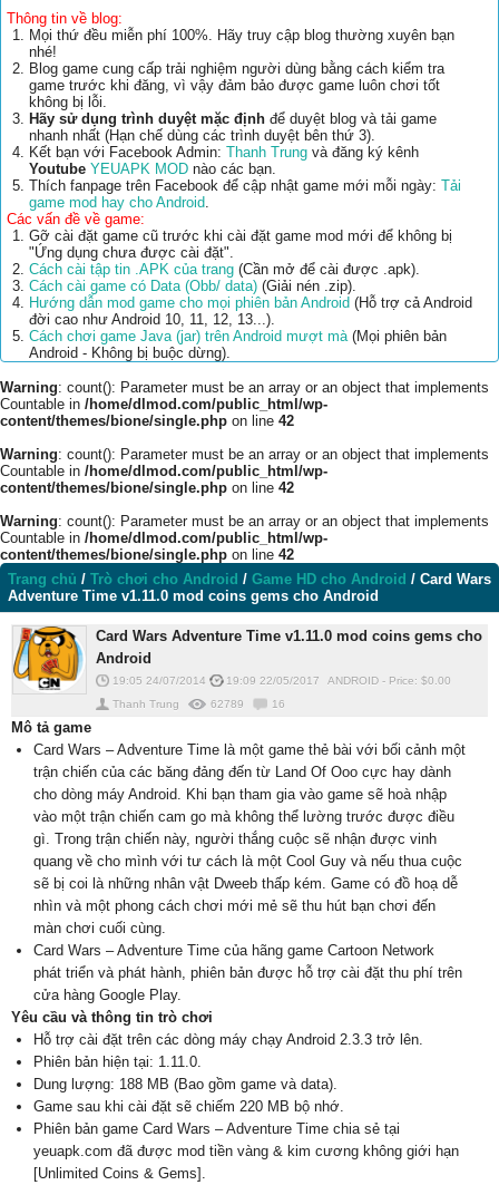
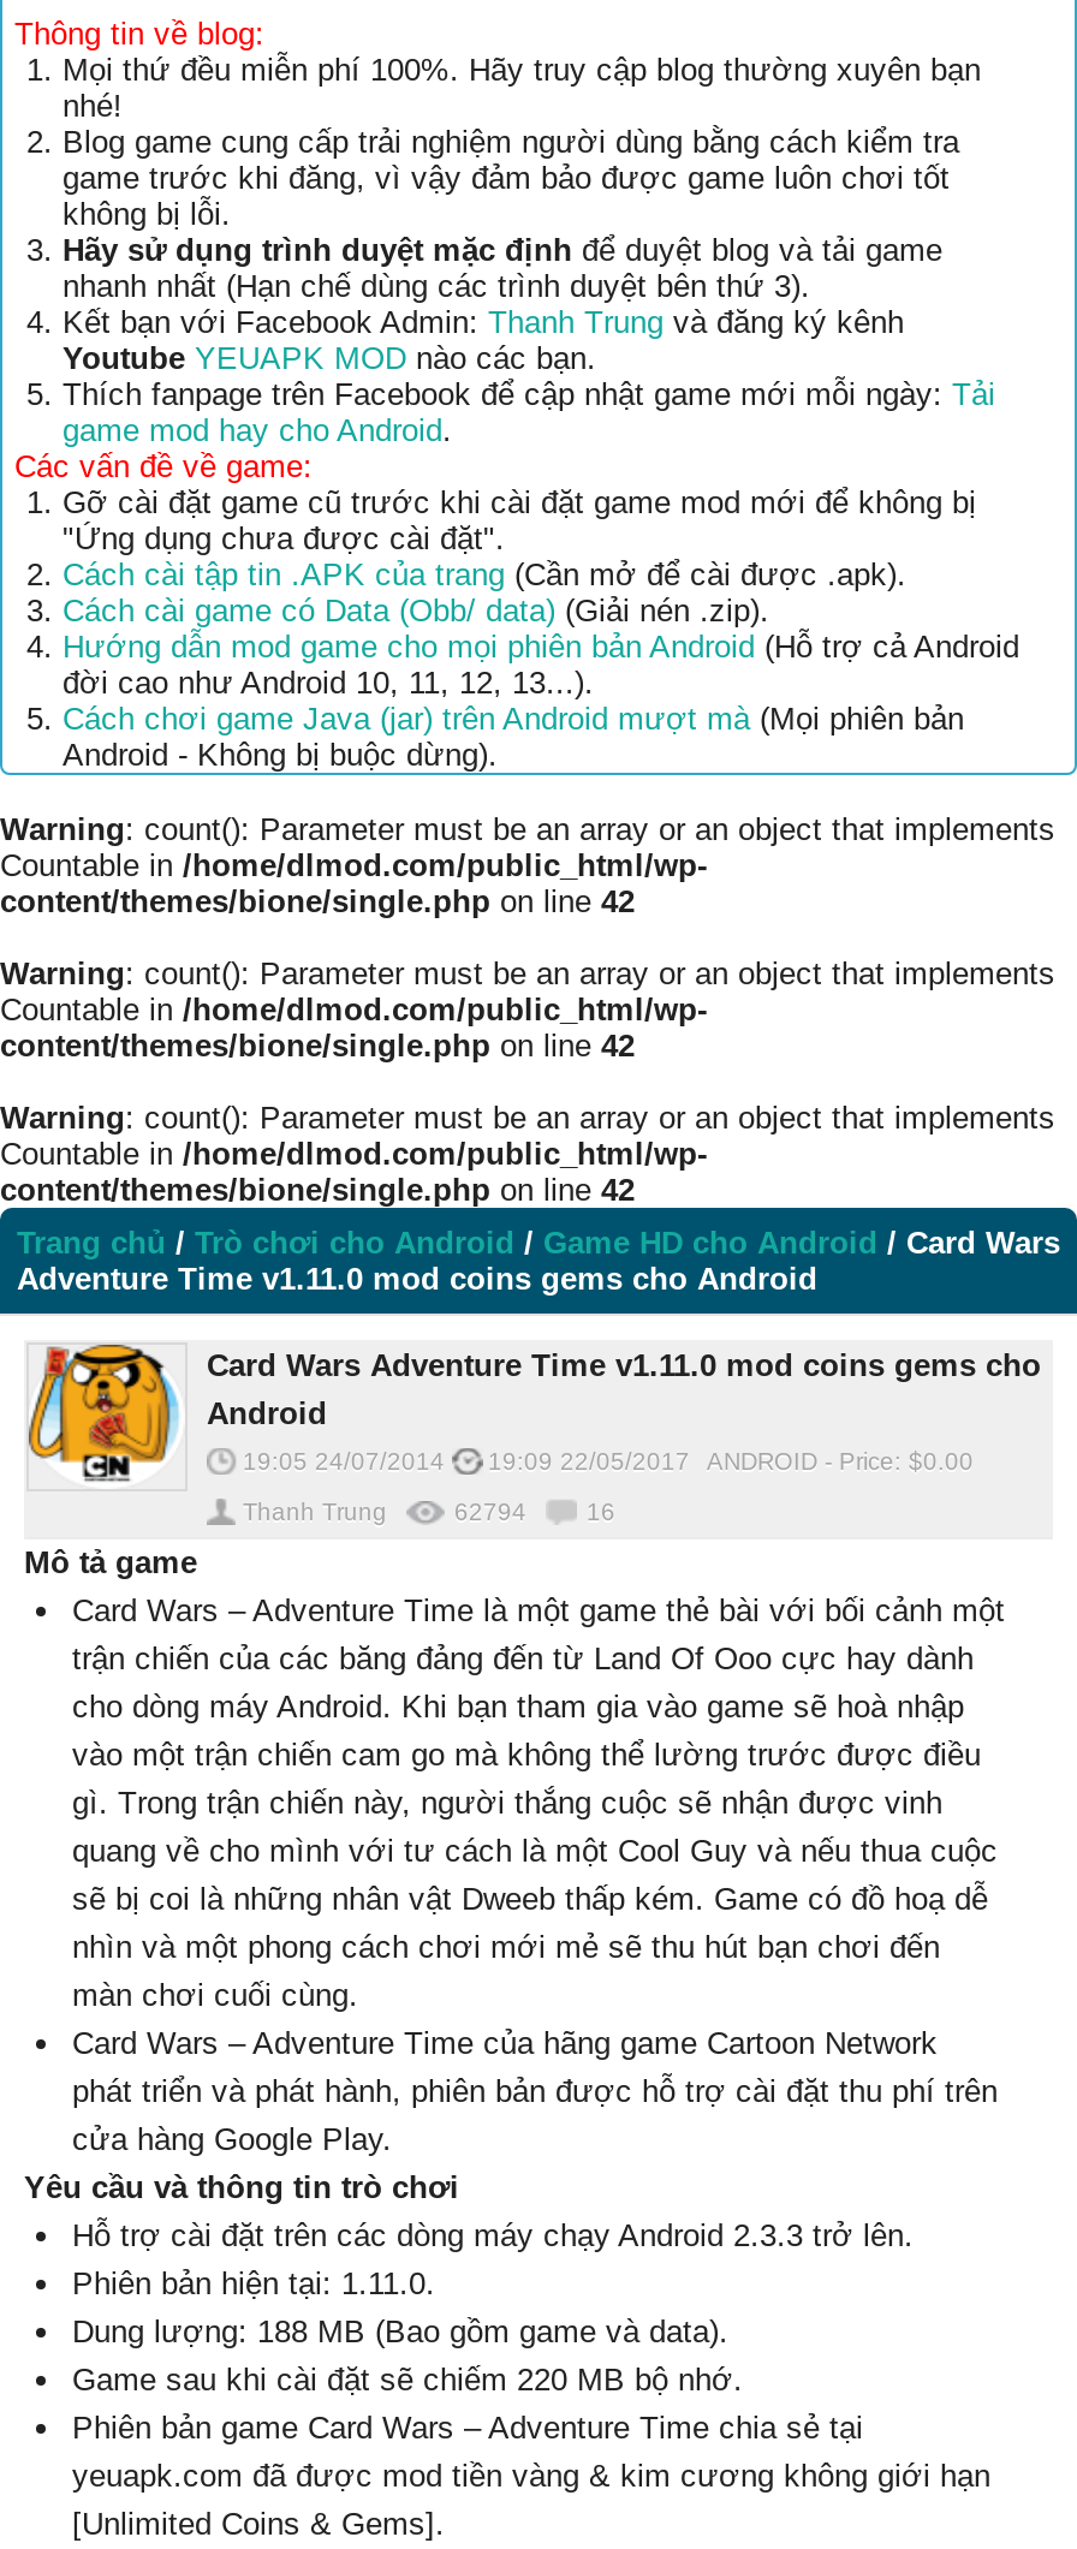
- 62789
+ 62794
